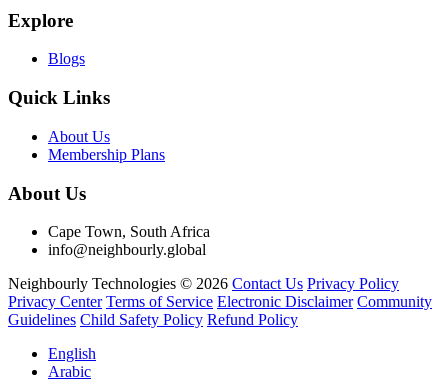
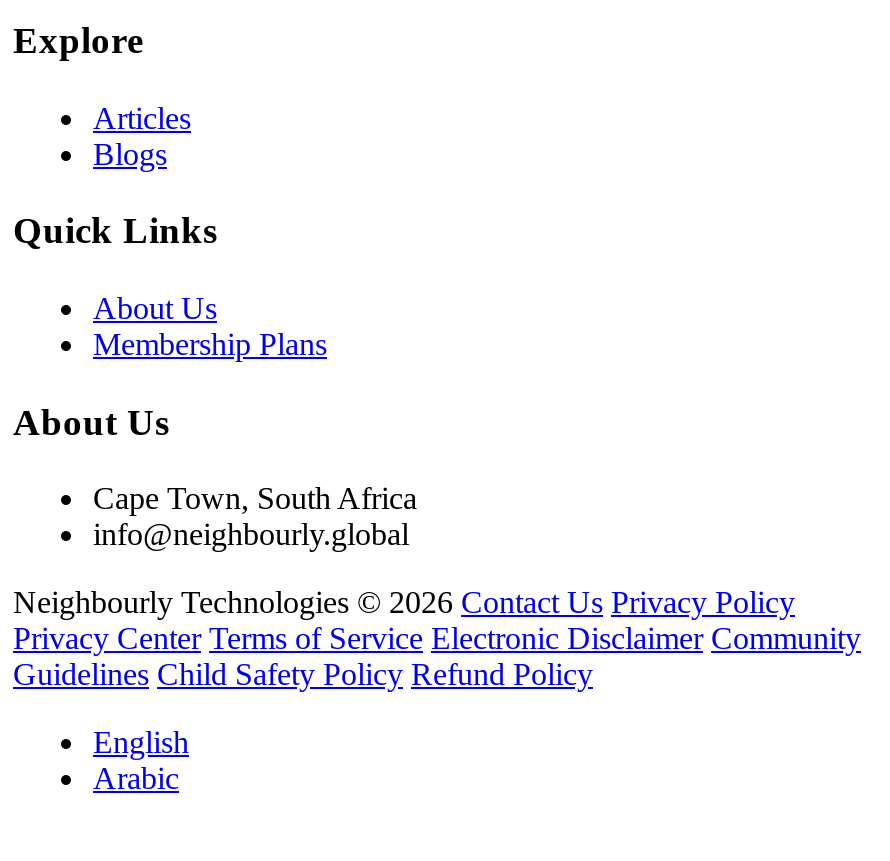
+ Articles
